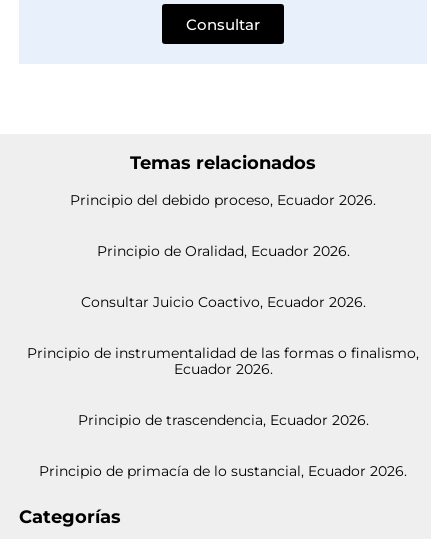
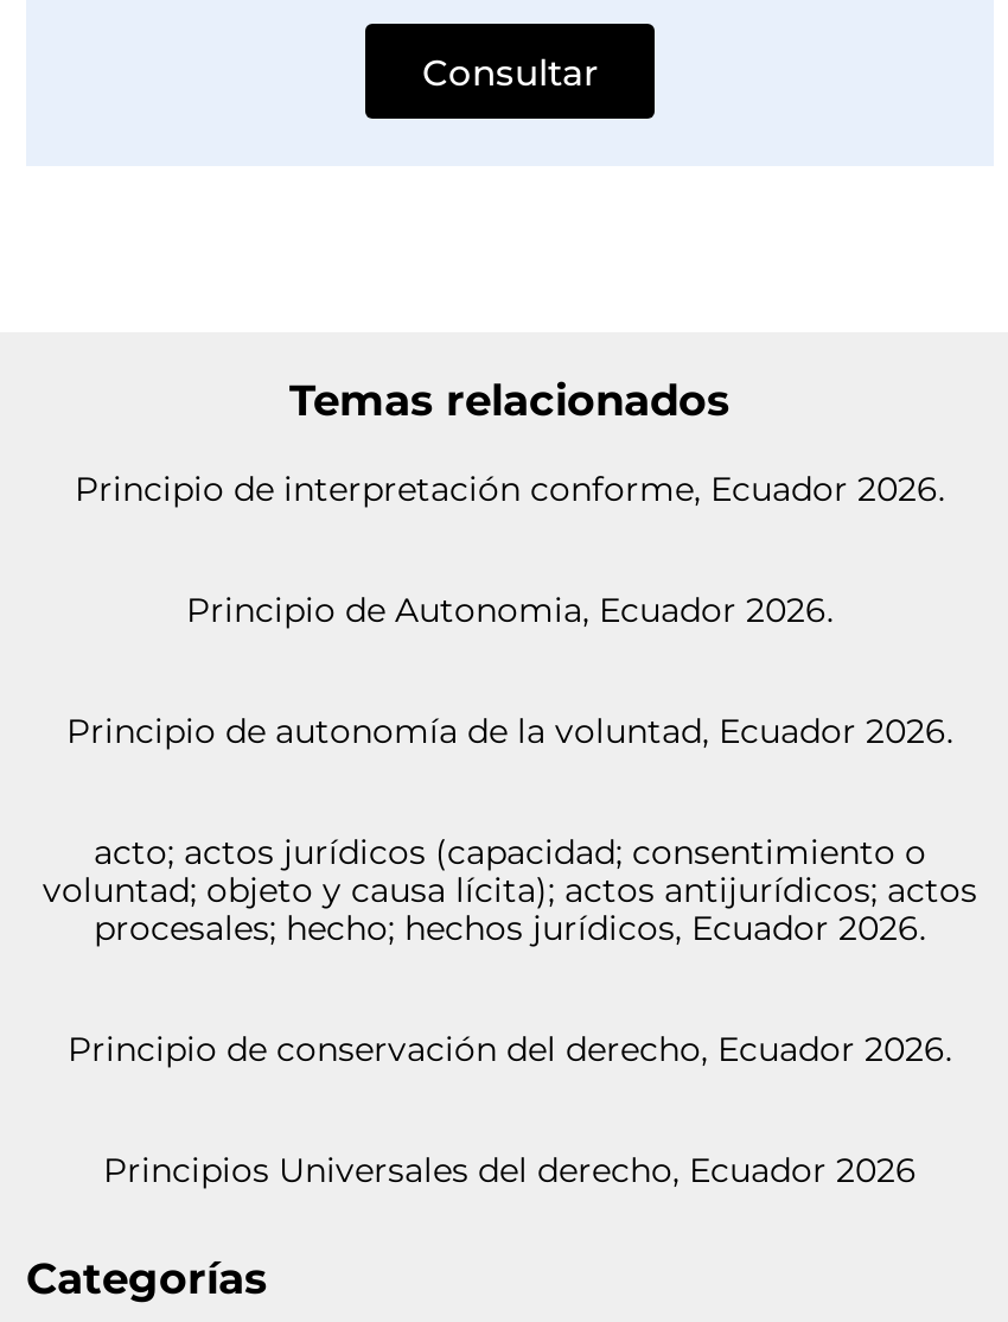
- Principio del debido proceso, Ecuador 2026.
+ Principio de interpretación conforme, Ecuador 2026.

- Principio de Oralidad, Ecuador 2026.
+ Principio de Autonomia, Ecuador 2026.

- Consultar Juicio Coactivo, Ecuador 2026.
+ Principio de autonomía de la voluntad, Ecuador 2026.

- Principio de instrumentalidad de las formas o finalismo,
- Ecuador 2026.
+ acto; actos jurídicos (capacidad; consentimiento o
+ voluntad; objeto y causa lícita); actos antijurídicos; actos
+ procesales; hecho; hechos jurídicos, Ecuador 2026.

- Principio de trascendencia, Ecuador 2026.
+ Principio de conservación del derecho, Ecuador 2026.

- Principio de primacía de lo sustancial, Ecuador 2026.
+ Principios Universales del derecho, Ecuador 2026
